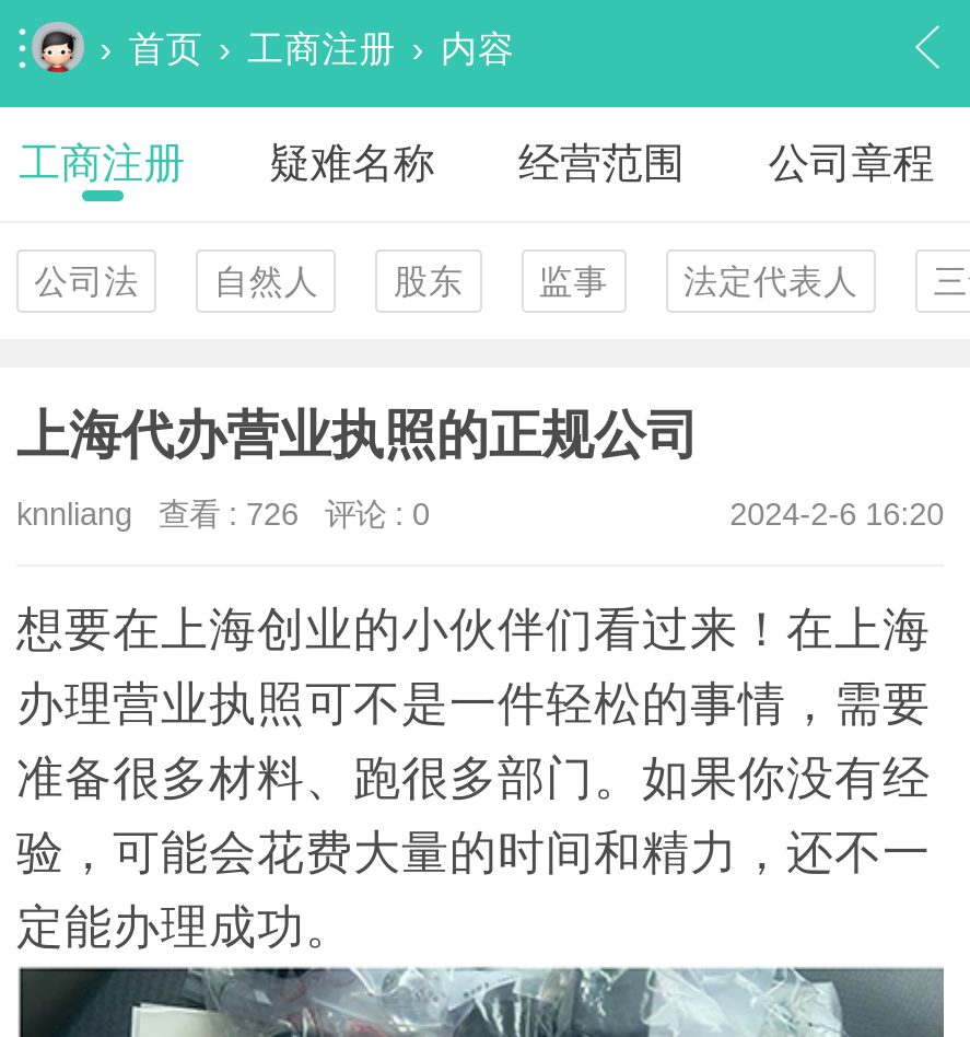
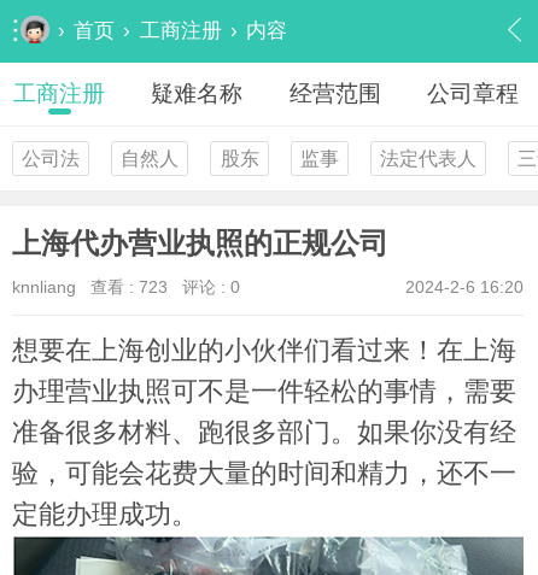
- knnliang查看 : 726评论 : 0
+ knnliang查看 : 723评论 : 0
